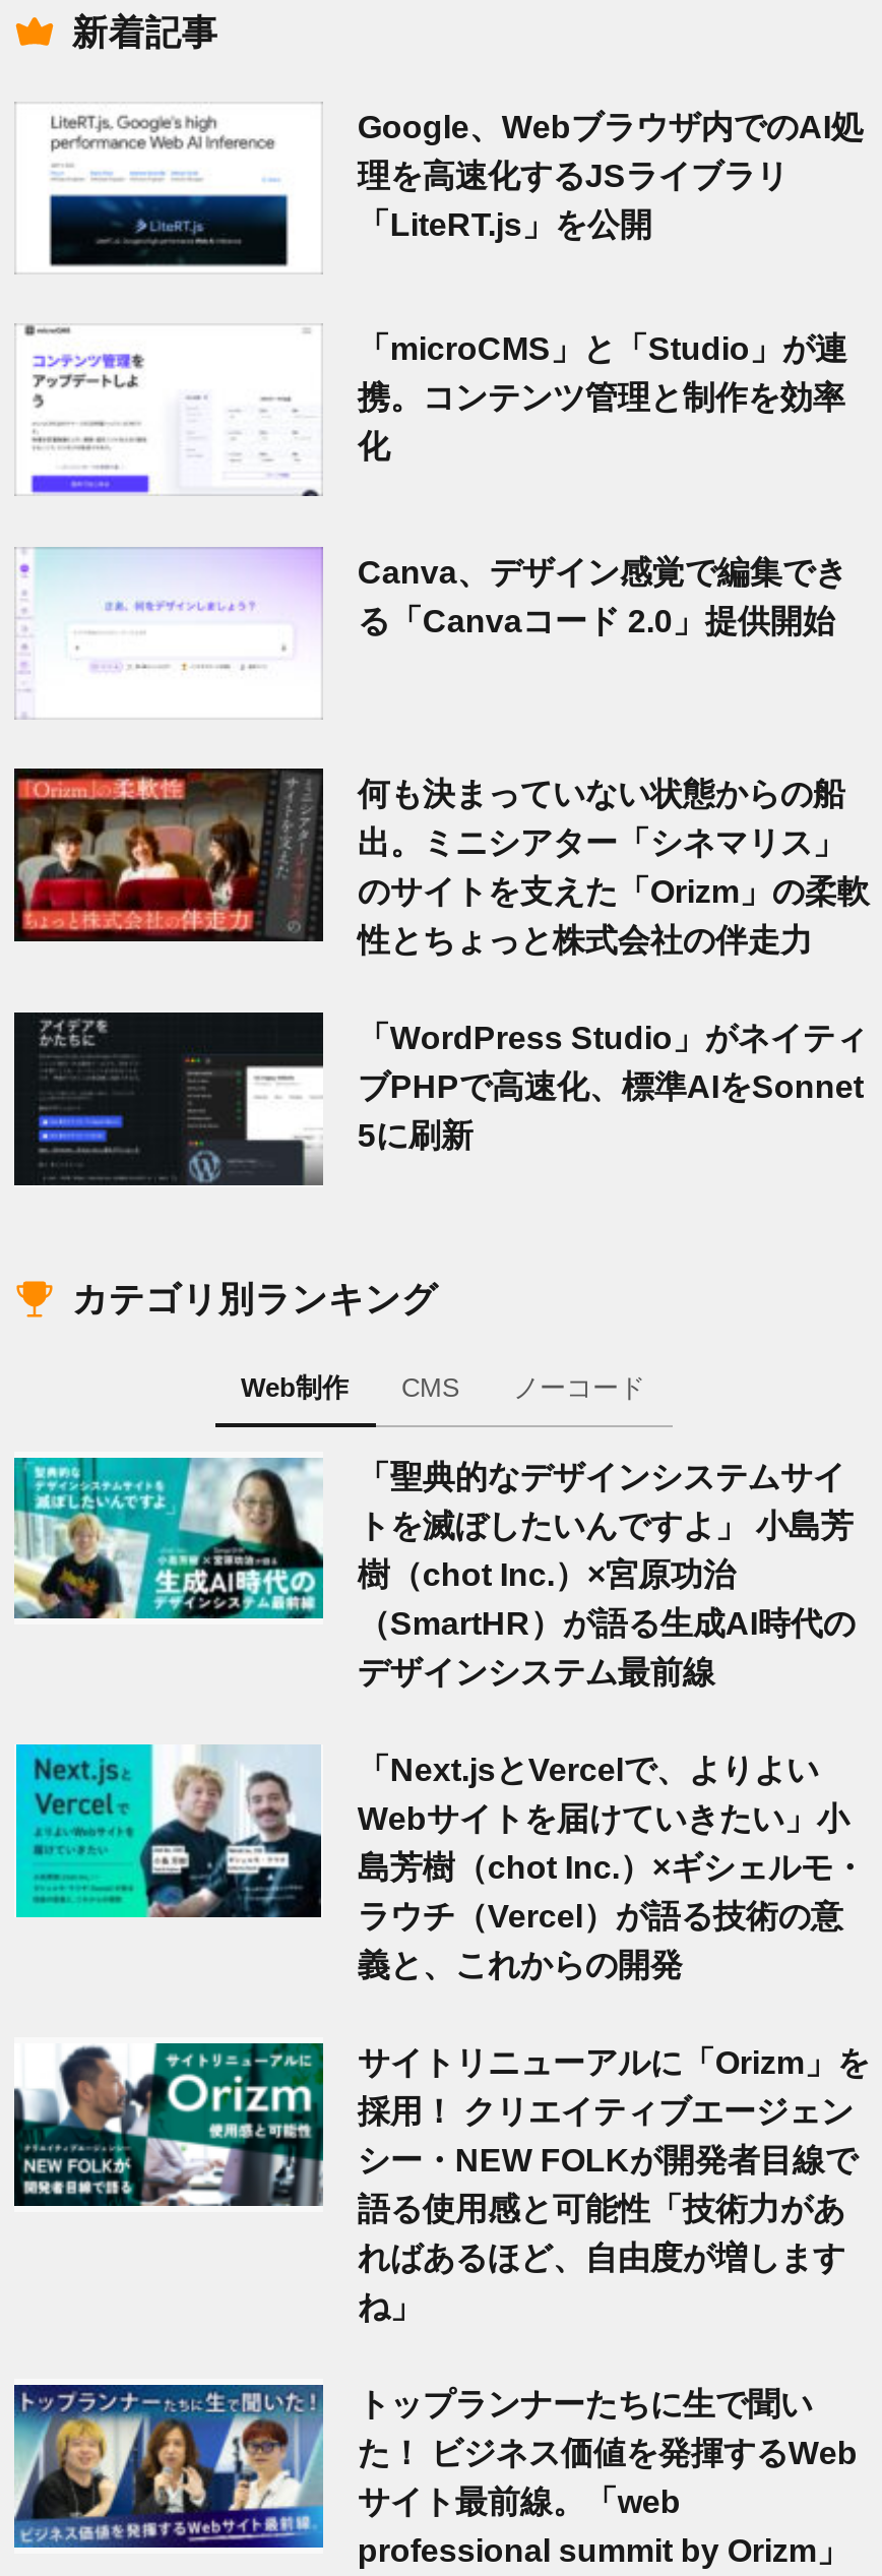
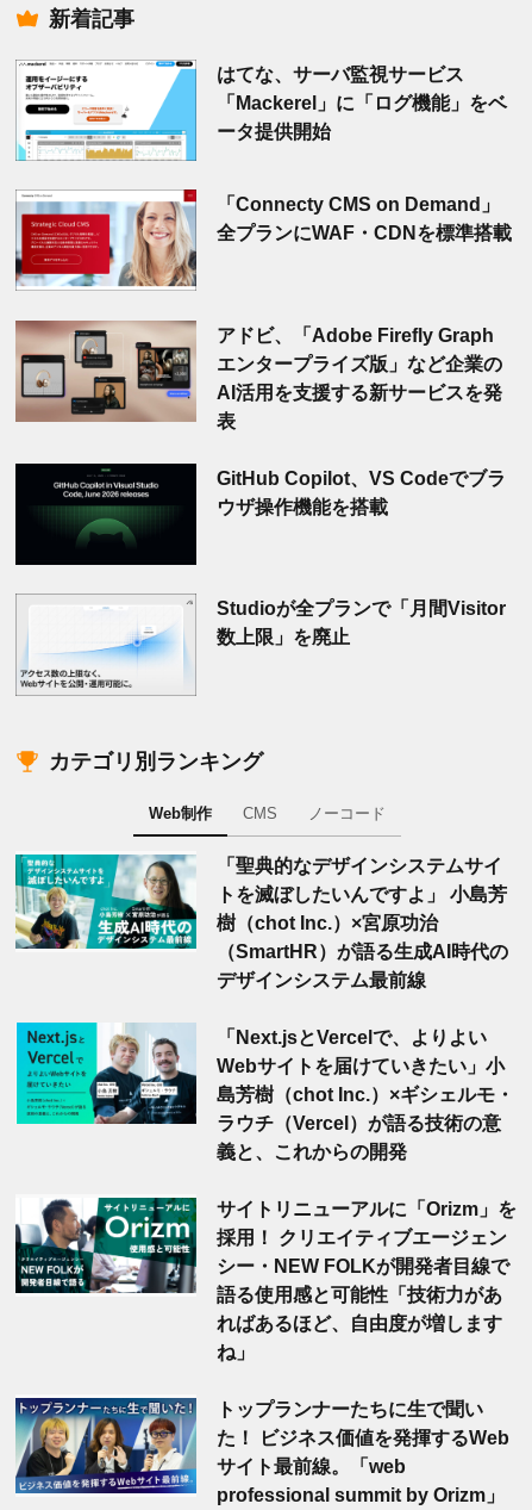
- [image]
- Google、Webブラウザ内でのAI処
- 理を高速化するJSライブラリ
- 「LiteRT.js」を公開
+ [image]
+ はてな、サーバ監視サービス
+ 「Mackerel」に「ログ機能」をベ
+ ータ提供開始

- [image]
- 「microCMS」と「Studio」が連
- 携。コンテンツ管理と制作を効率
- 化
+ [image]
+ 「Connecty CMS on Demand」
+ 全プランにWAF・CDNを標準搭載

- [image]
- Canva、デザイン感覚で編集でき
- る「Canvaコード 2.0」提供開始
+ [image]
+ アドビ、「Adobe Firefly Graph
+ エンタープライズ版」など企業の
+ AI活用を支援する新サービスを発
+ 表

- [image]
- 何も決まっていない状態からの船
- 出。ミニシアター「シネマリス」
- のサイトを支えた「Orizm」の柔軟
- 性とちょっと株式会社の伴走力
+ [image]
+ GitHub Copilot、VS Codeでブラ
+ ウザ操作機能を搭載

- [image]
- 「WordPress Studio」がネイティ
- ブPHPで高速化、標準AIをSonnet
- 5に刷新
+ [image]
+ Studioが全プランで「月間Visitor
+ 数上限」を廃止
